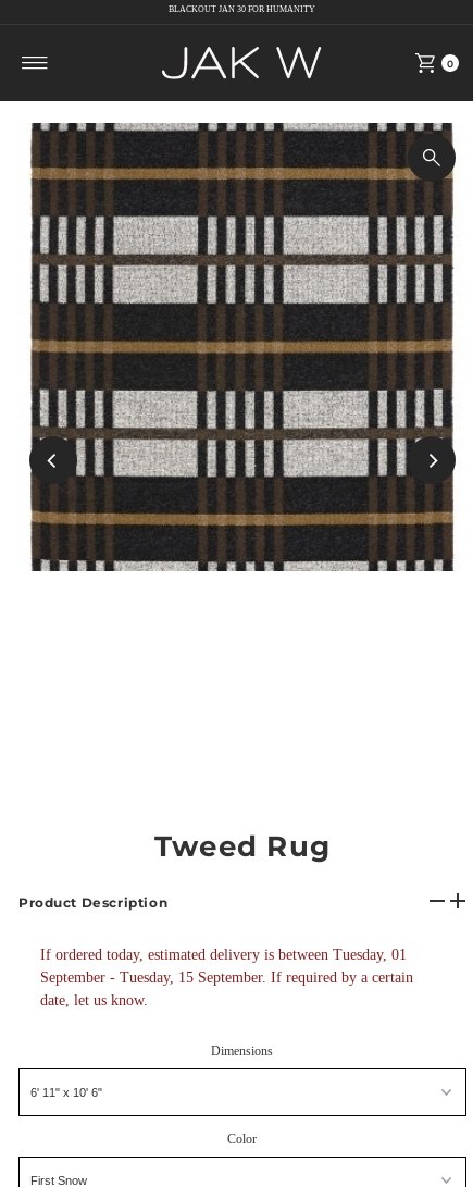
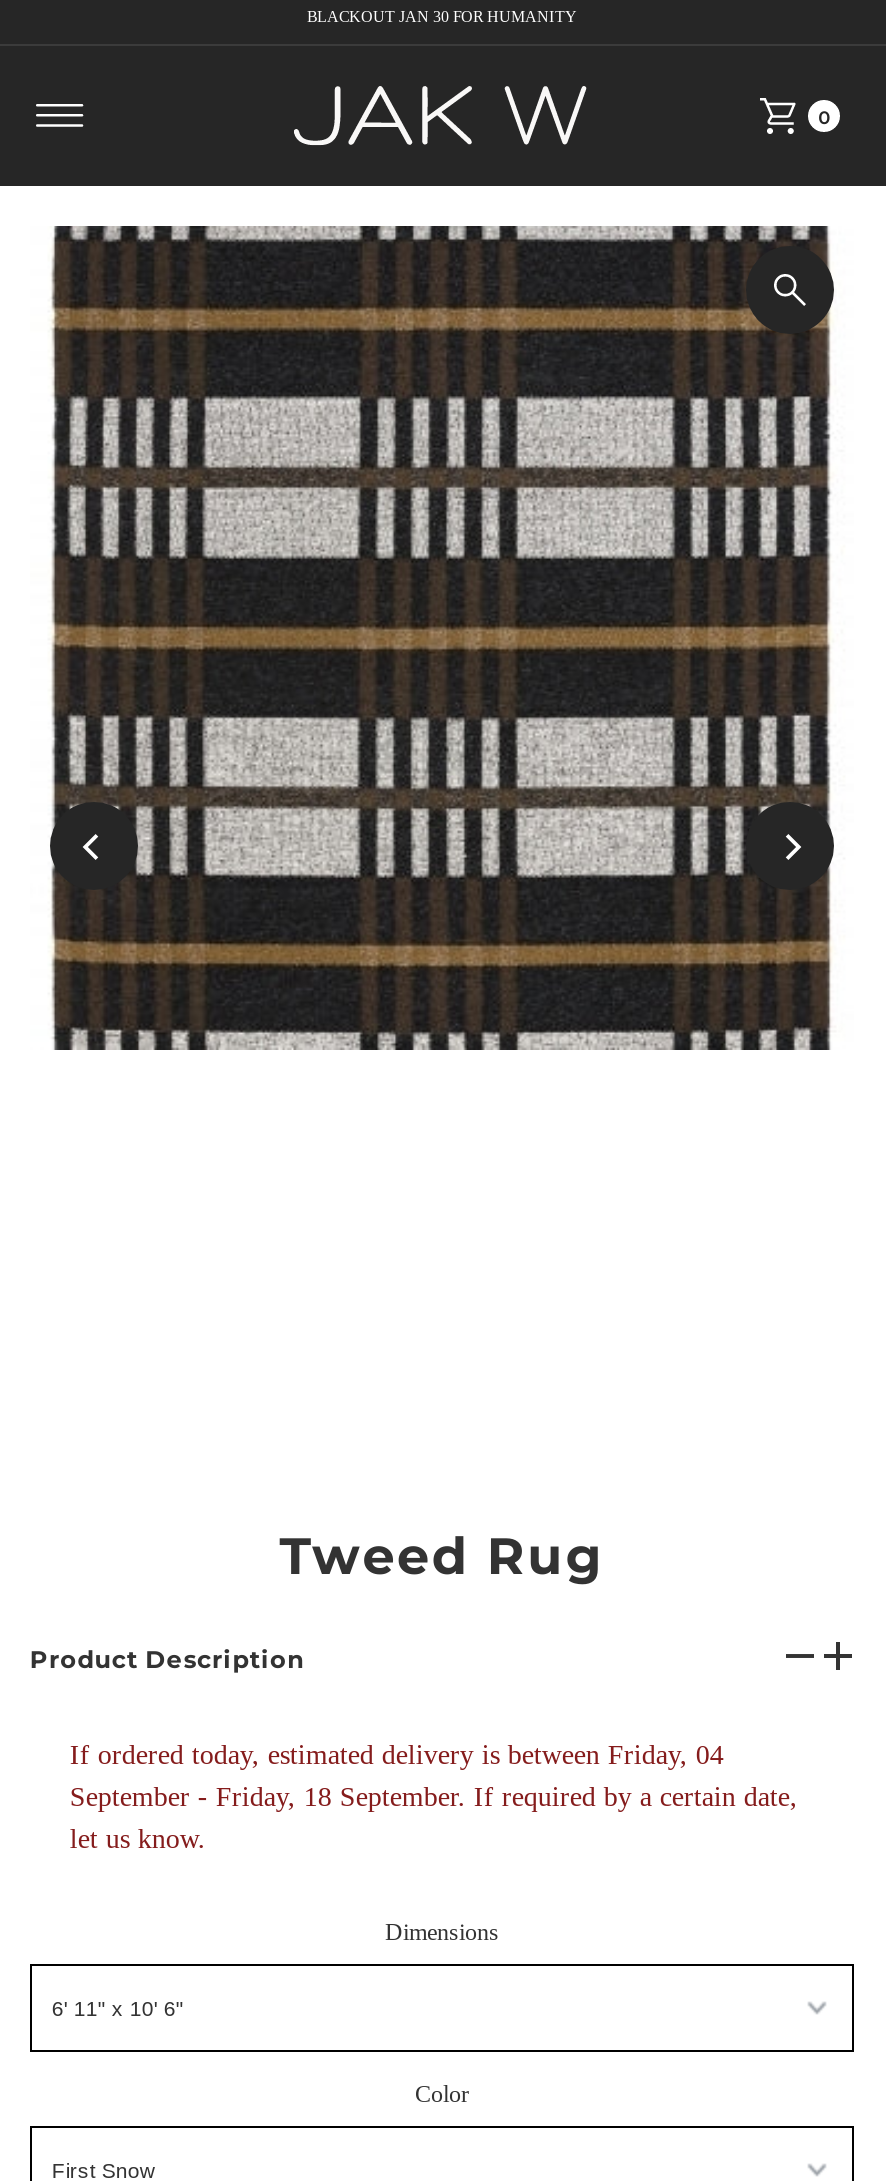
- If ordered today, estimated delivery is between Tuesday, 01
- September - Tuesday, 15 September. If required by a certain
- date, let us know.
+ If ordered today, estimated delivery is between Friday, 04
+ September - Friday, 18 September. If required by a certain date,
+ let us know.
